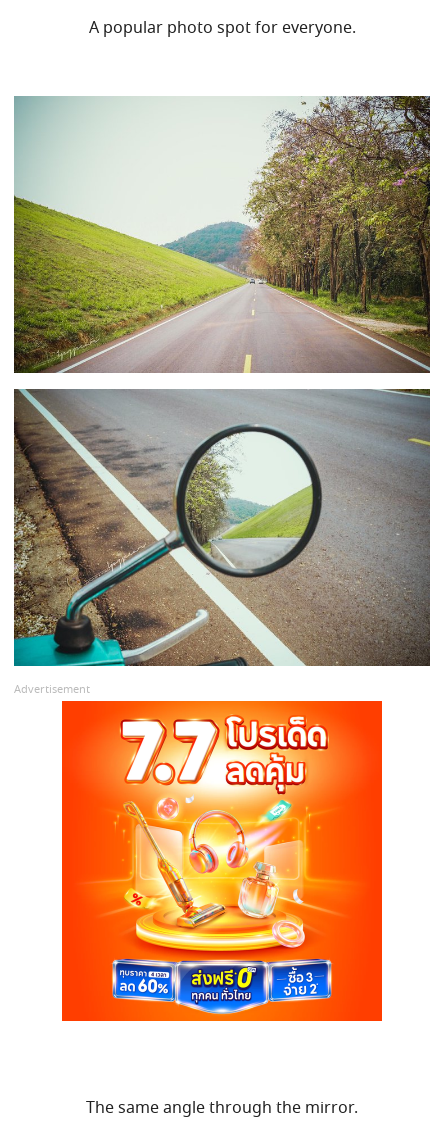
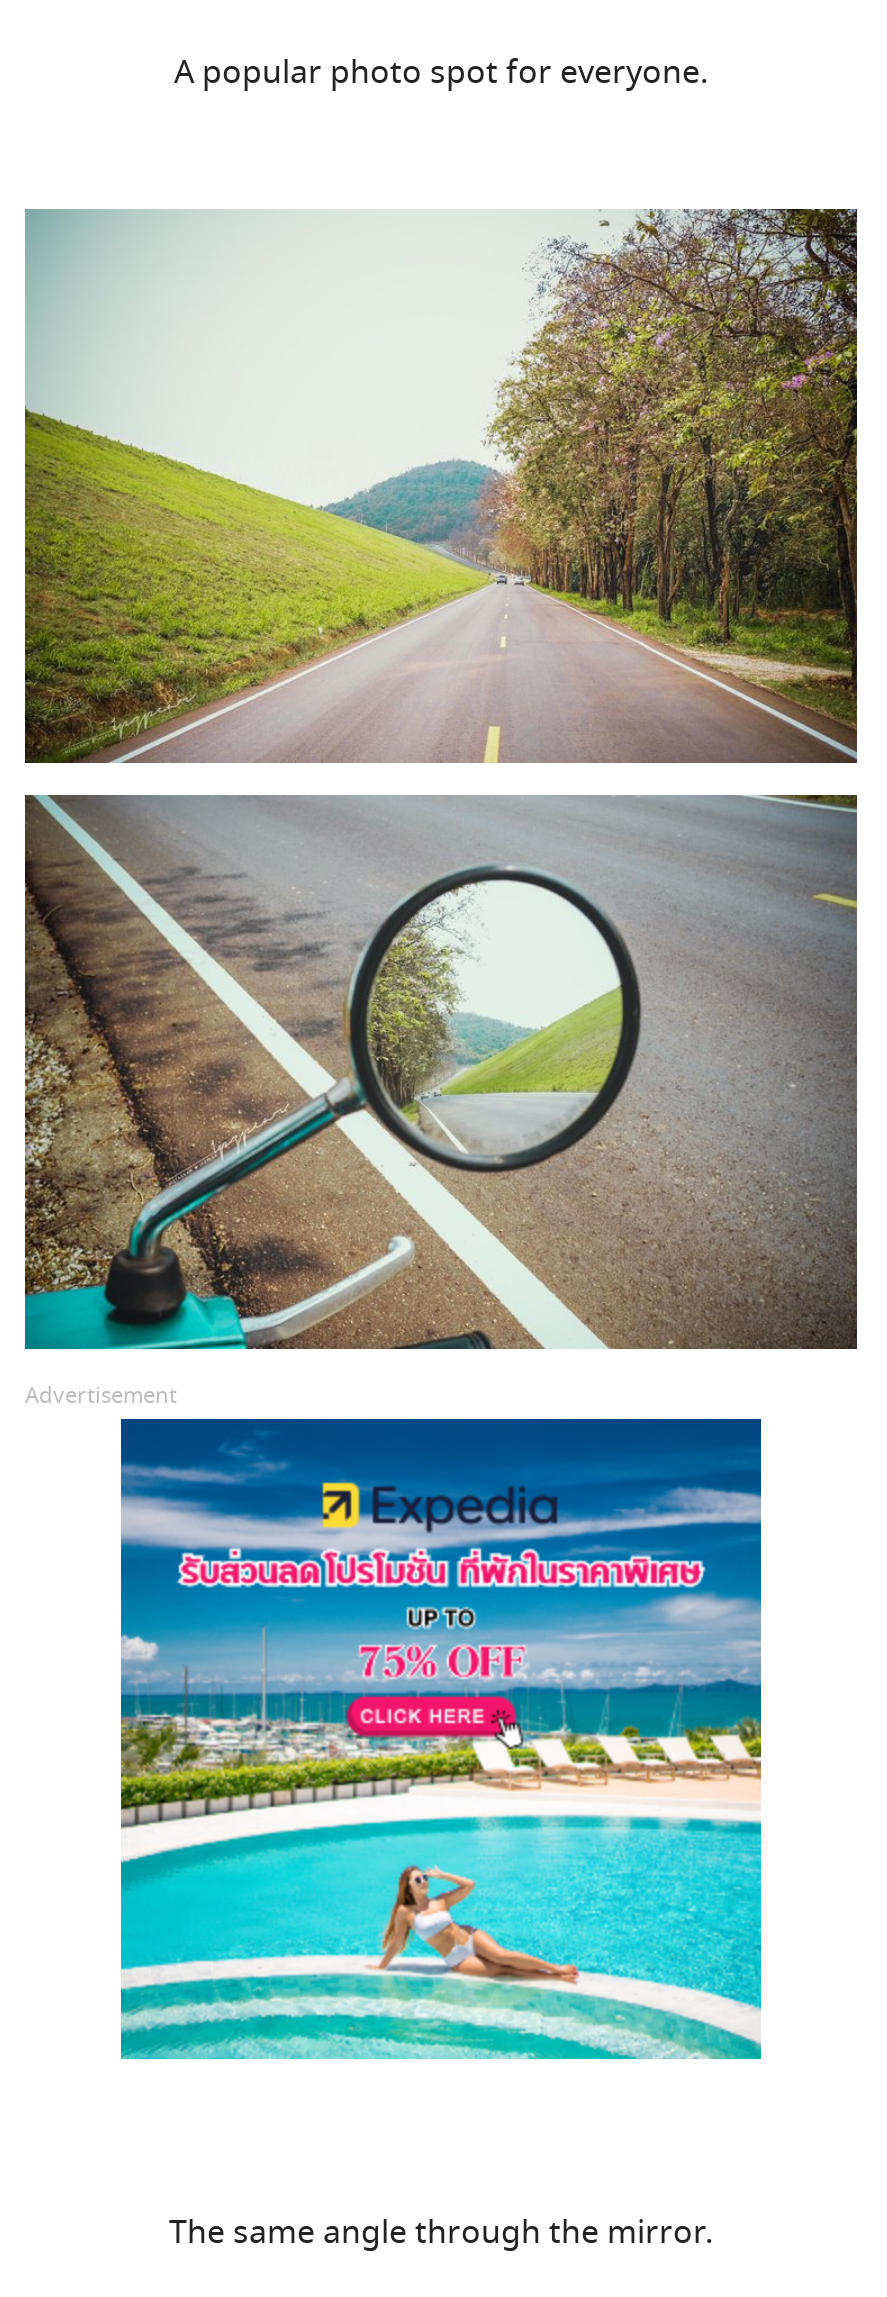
- [image]
+ [image]
